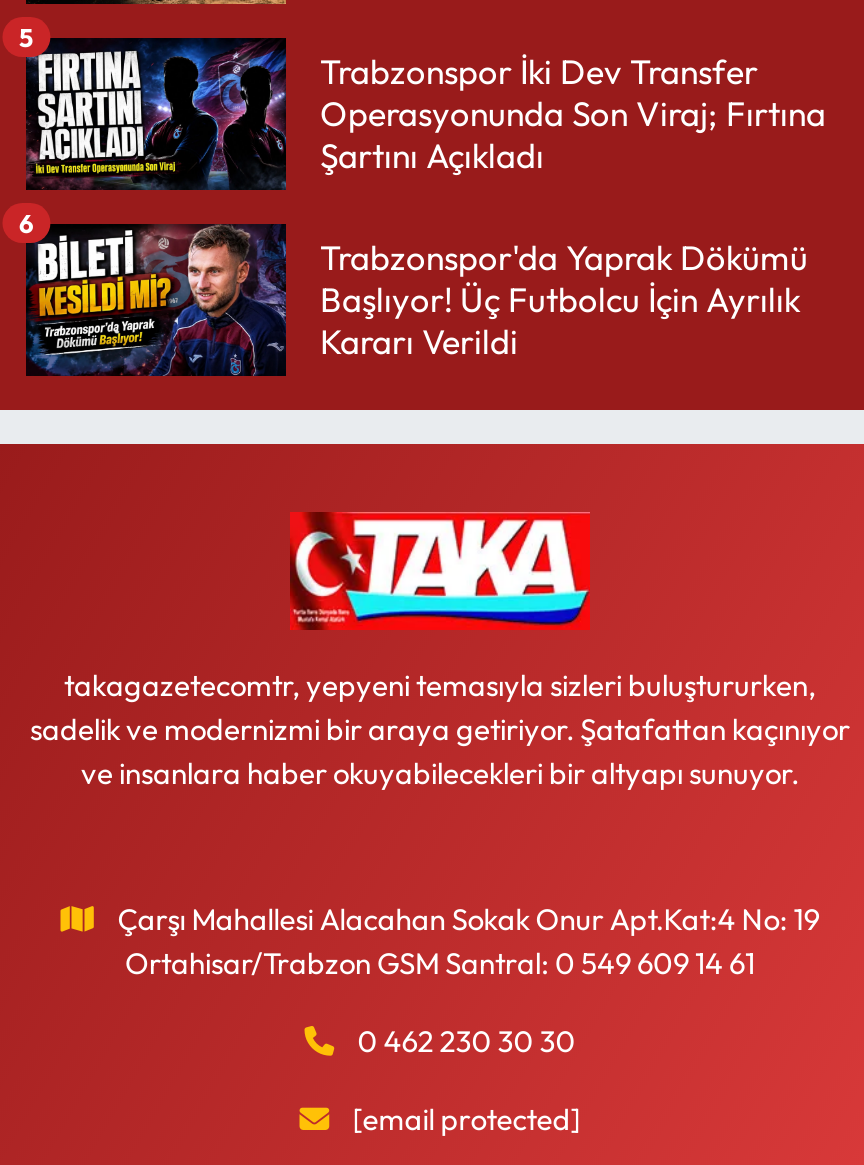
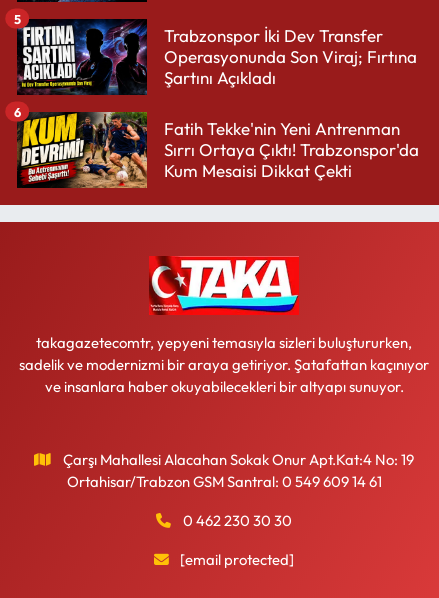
- [image]
- Trabzonspor'da Yaprak Dökümü
- Başlıyor! Üç Futbolcu İçin Ayrılık
- Kararı Verildi
+ [image]
+ Fatih Tekke'nin Yeni Antrenman
+ Sırrı Ortaya Çıktı! Trabzonspor'da
+ Kum Mesaisi Dikkat Çekti
